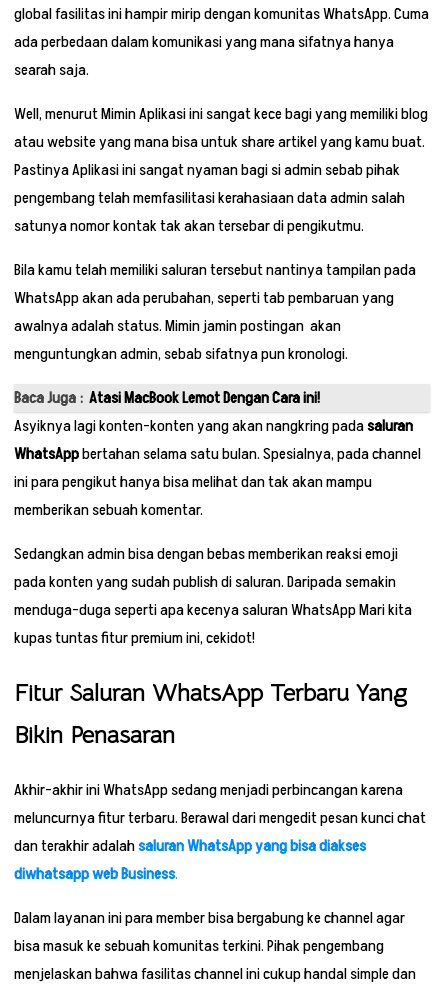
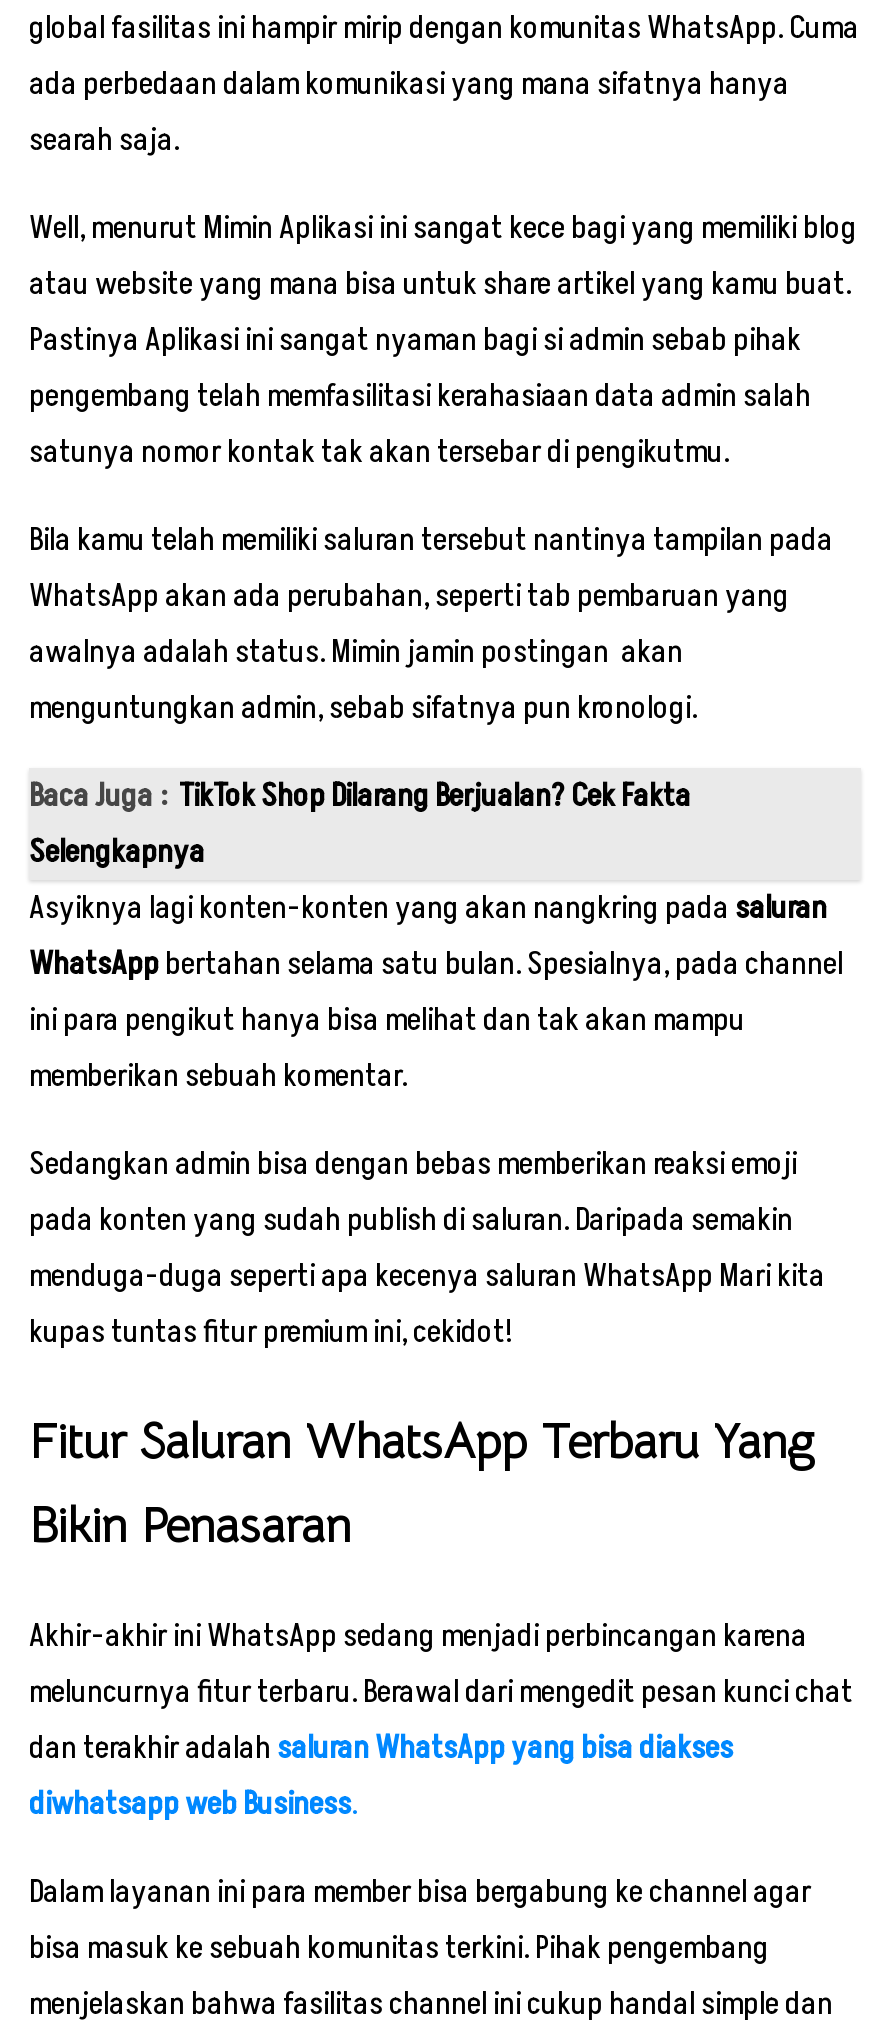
- Baca Juga : Atasi MacBook Lemot Dengan Cara ini!
+ Baca Juga : TikTok Shop Dilarang Berjualan? Cek Fakta
+ Selengkapnya
